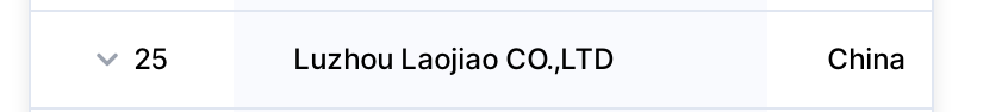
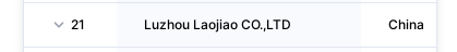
- 25
+ 21
